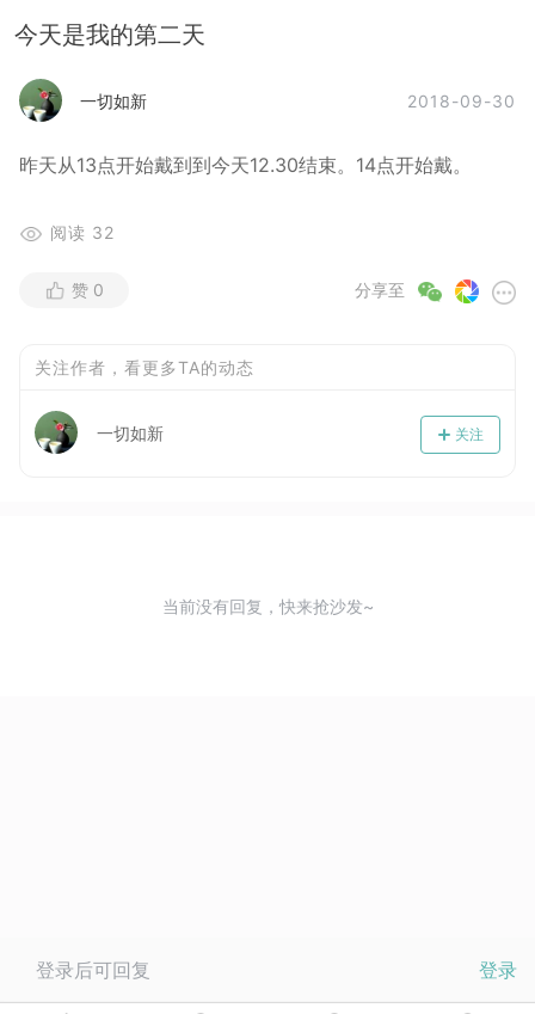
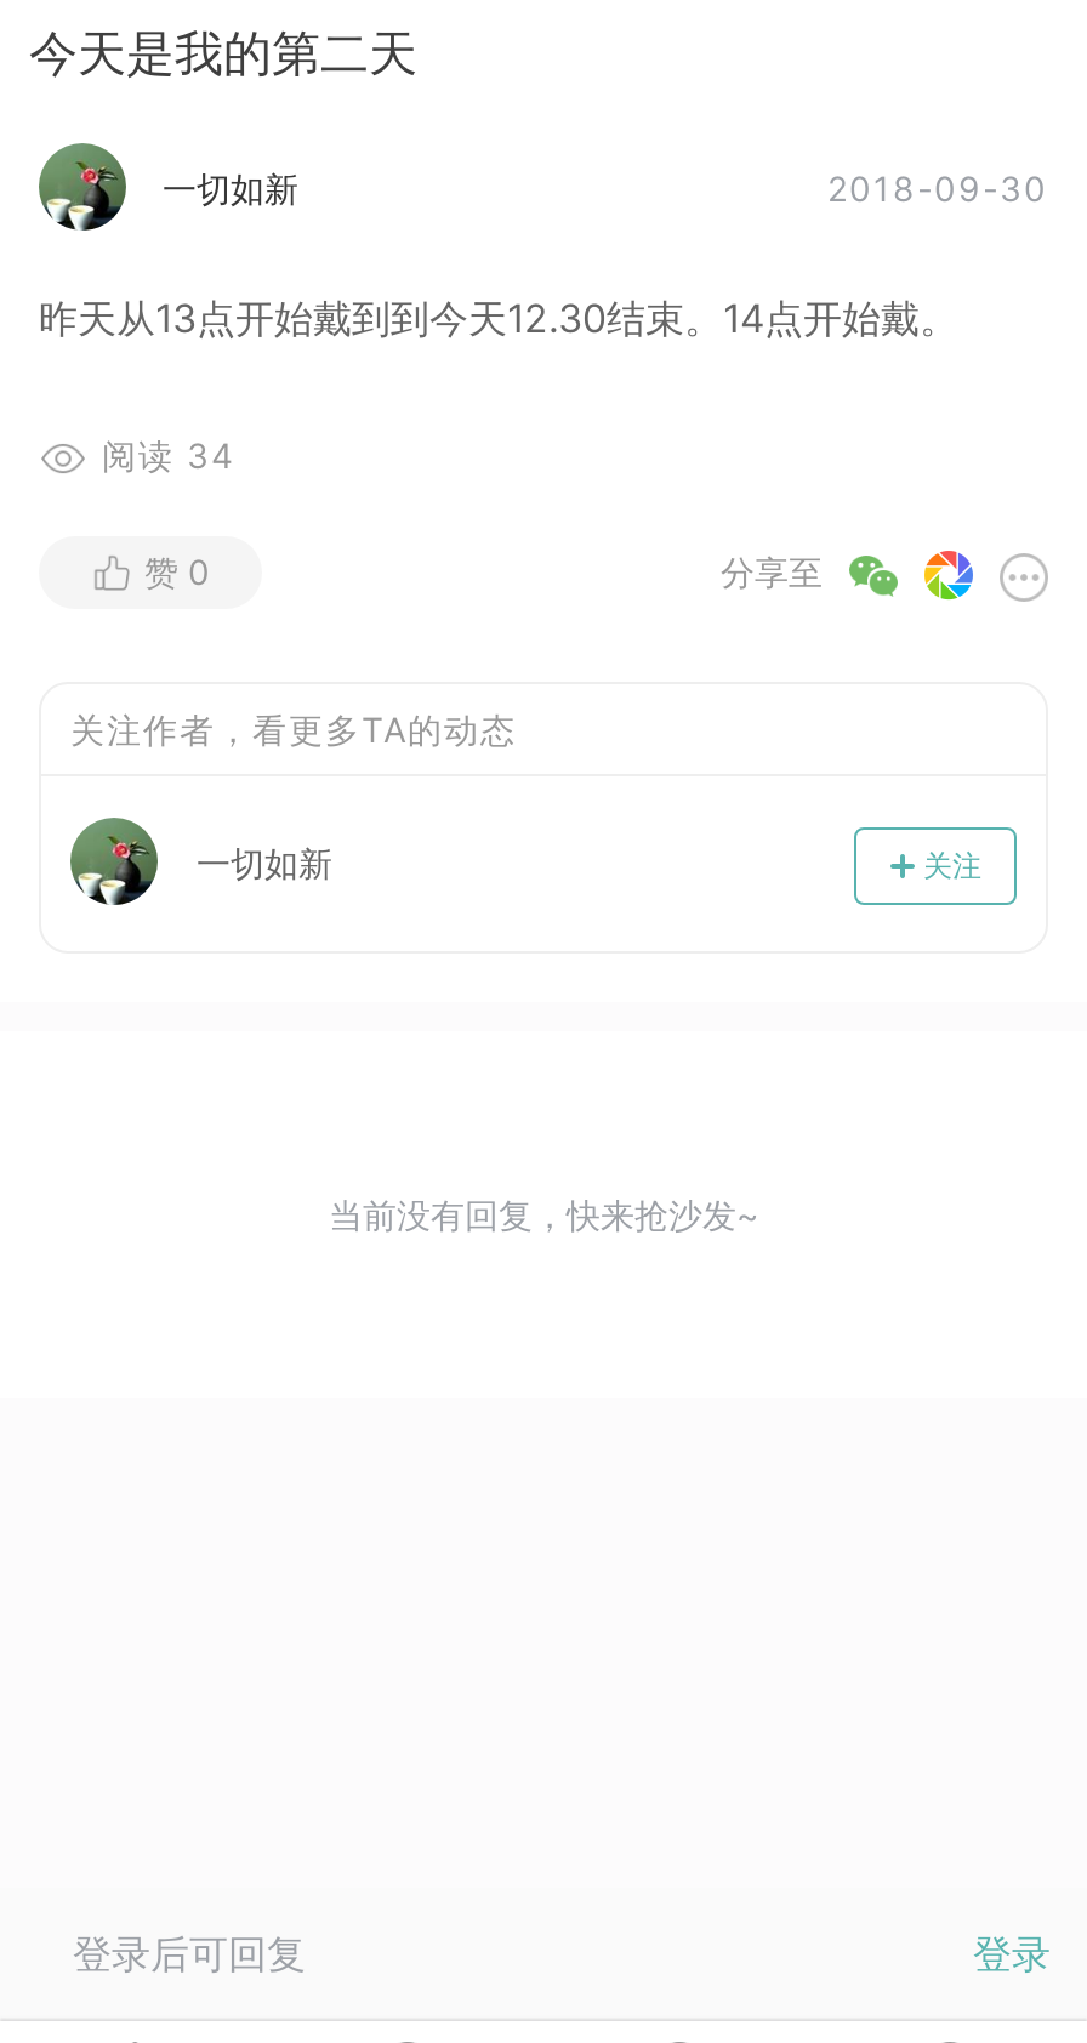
- 阅读32
+ 阅读34
